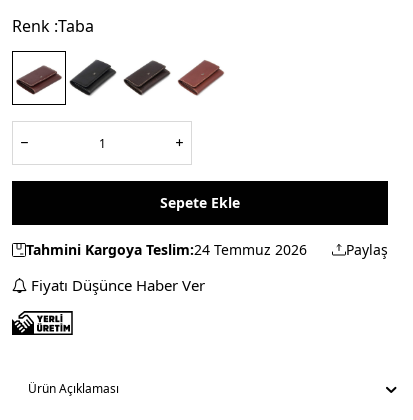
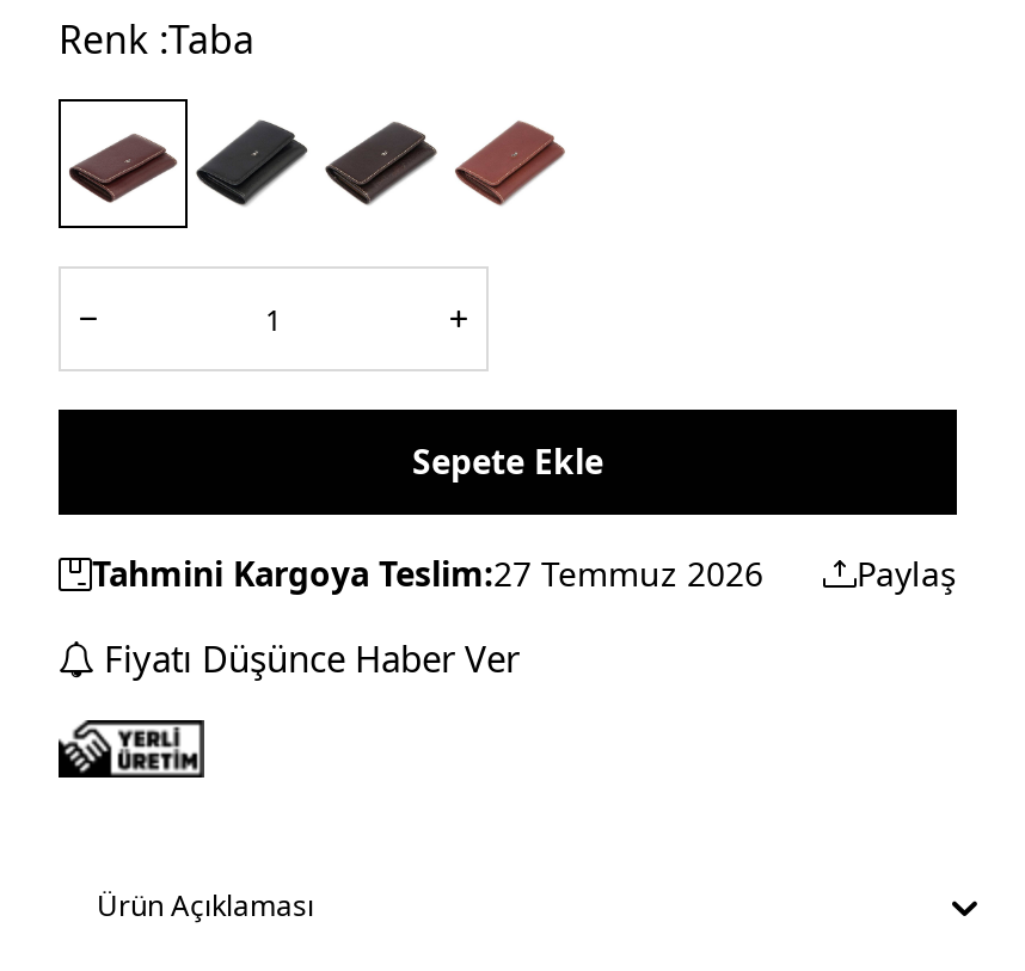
- Tahmini Kargoya Teslim:24 Temmuz 2026
+ Tahmini Kargoya Teslim:27 Temmuz 2026
